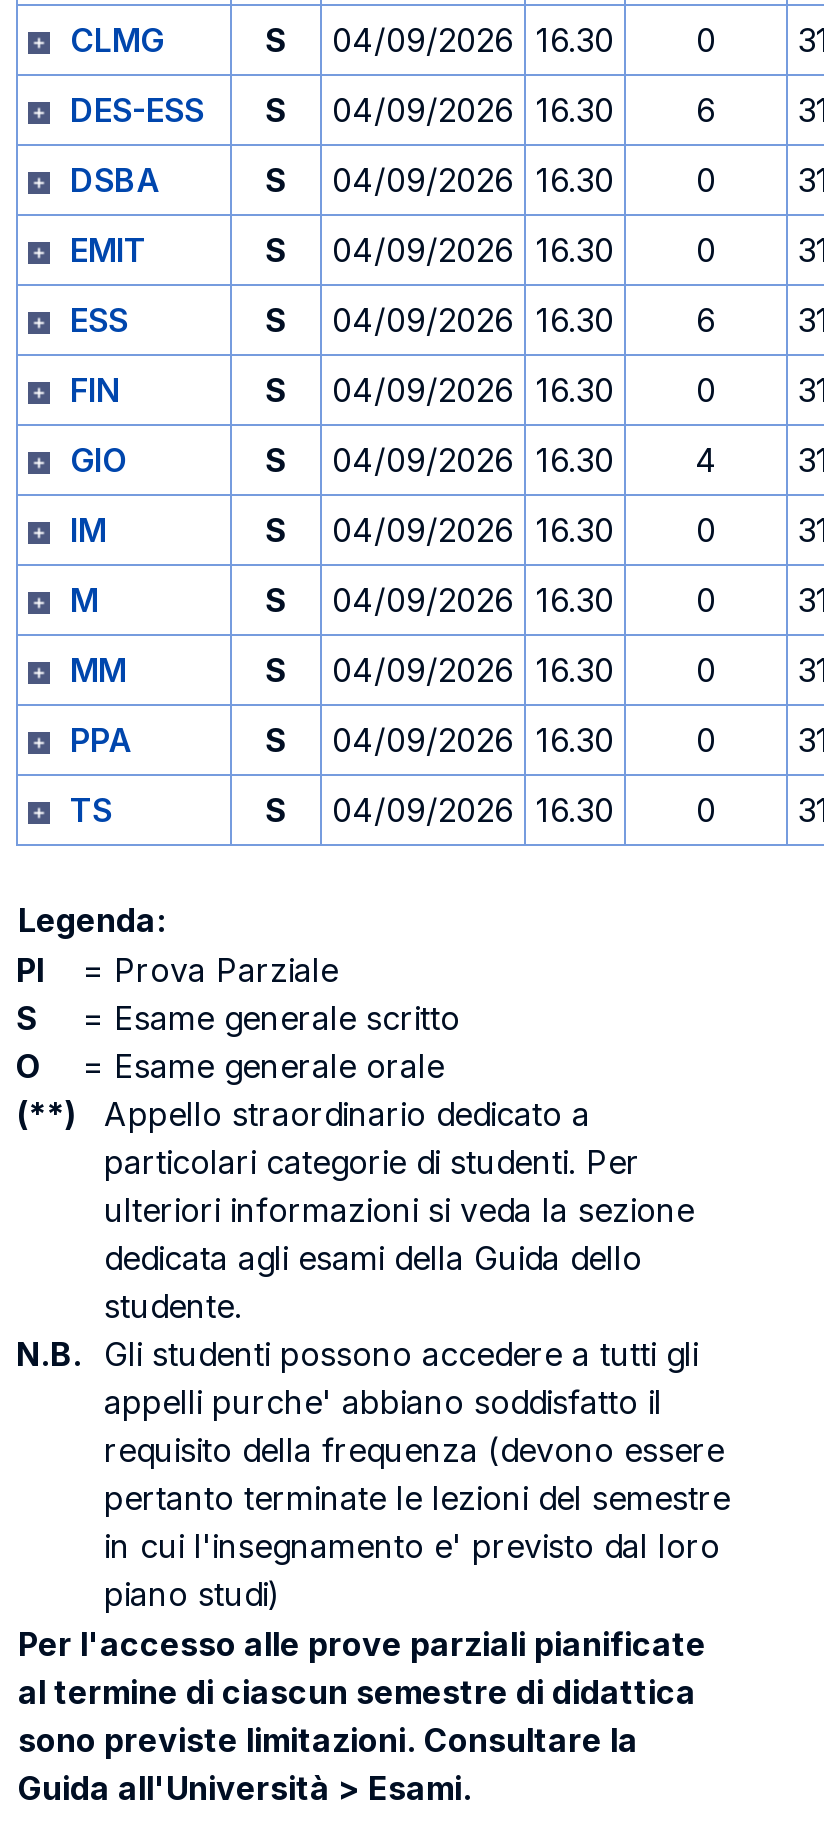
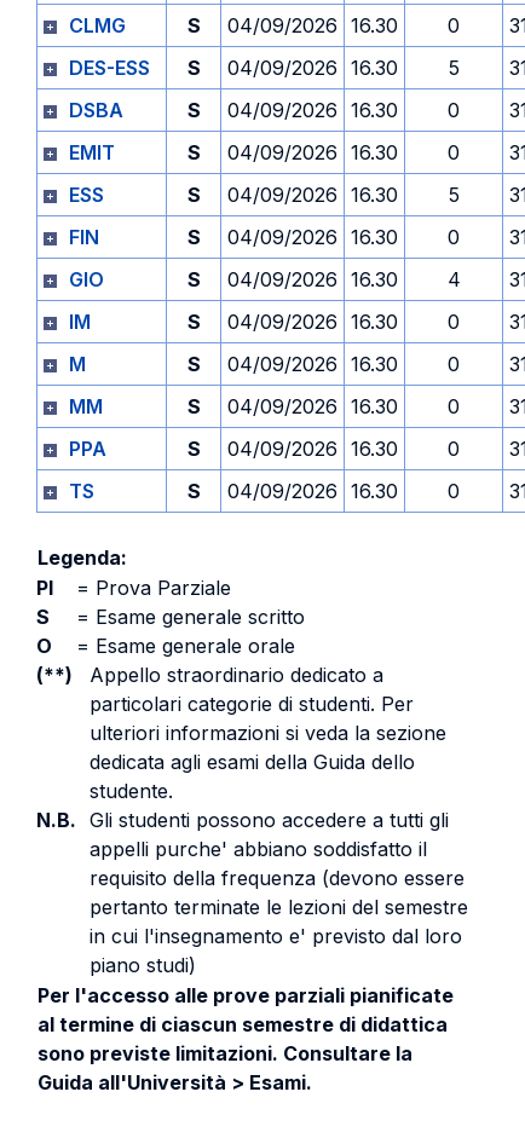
- 6
+ 5

- 6
+ 5
